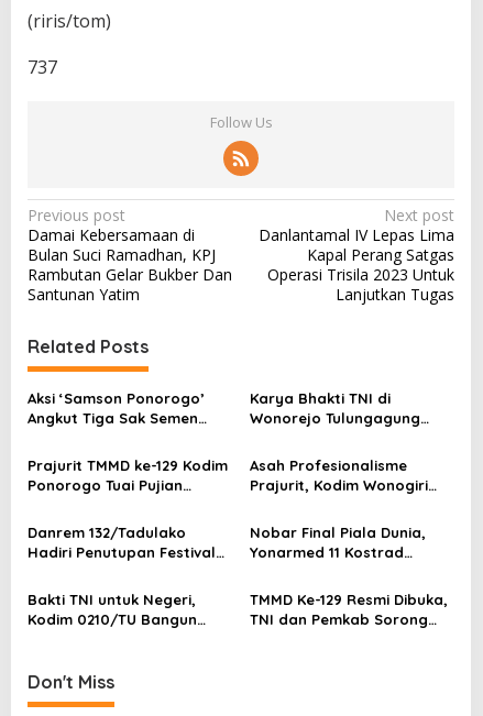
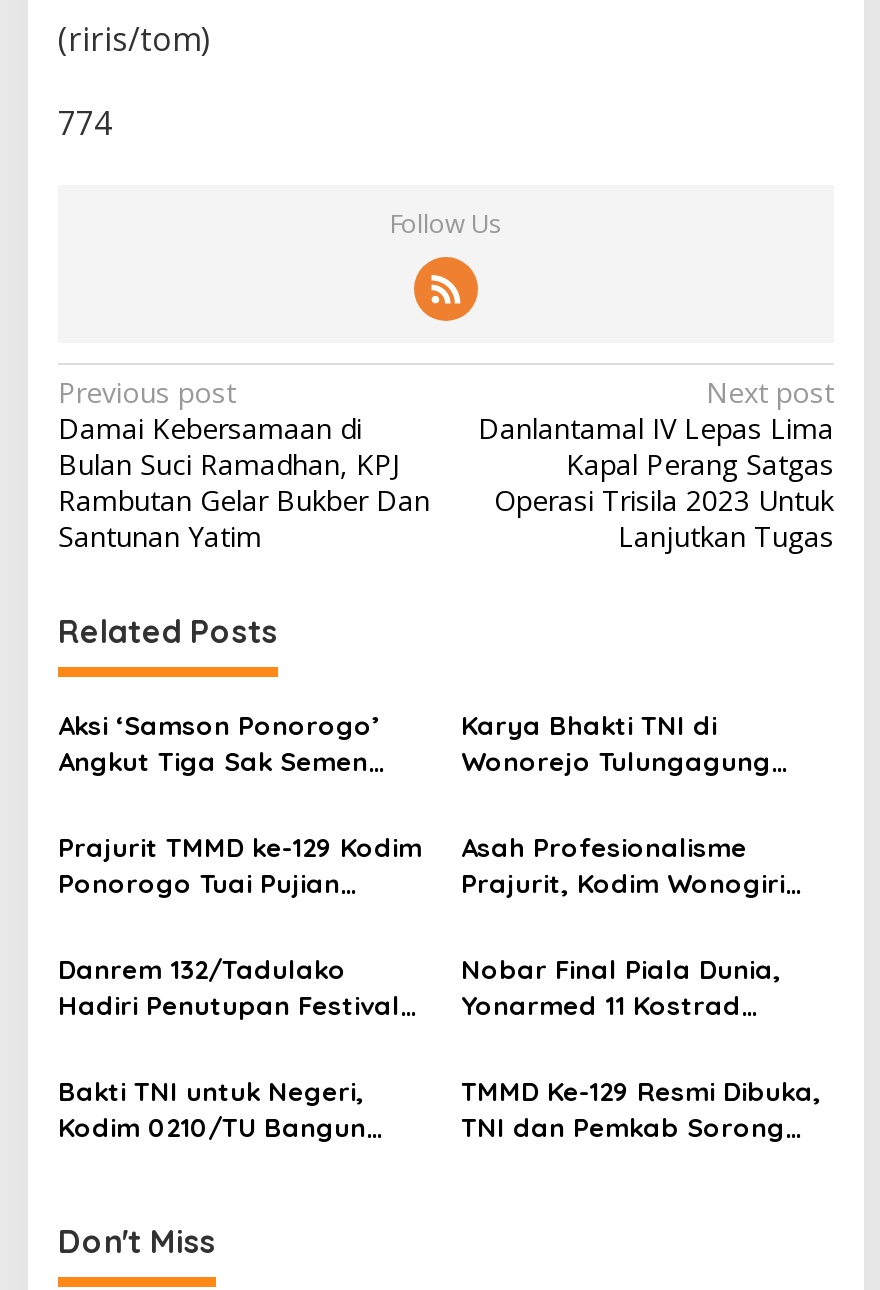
- 737
+ 774
